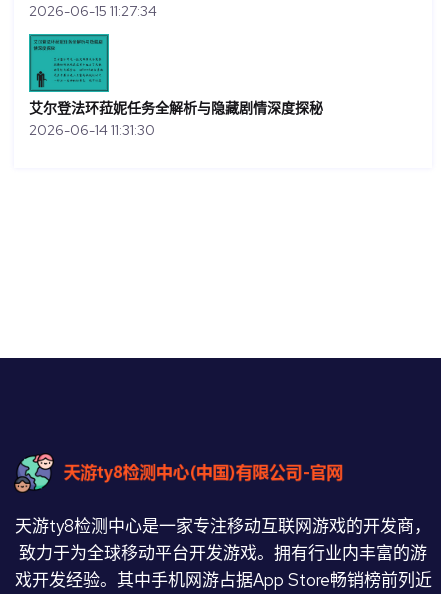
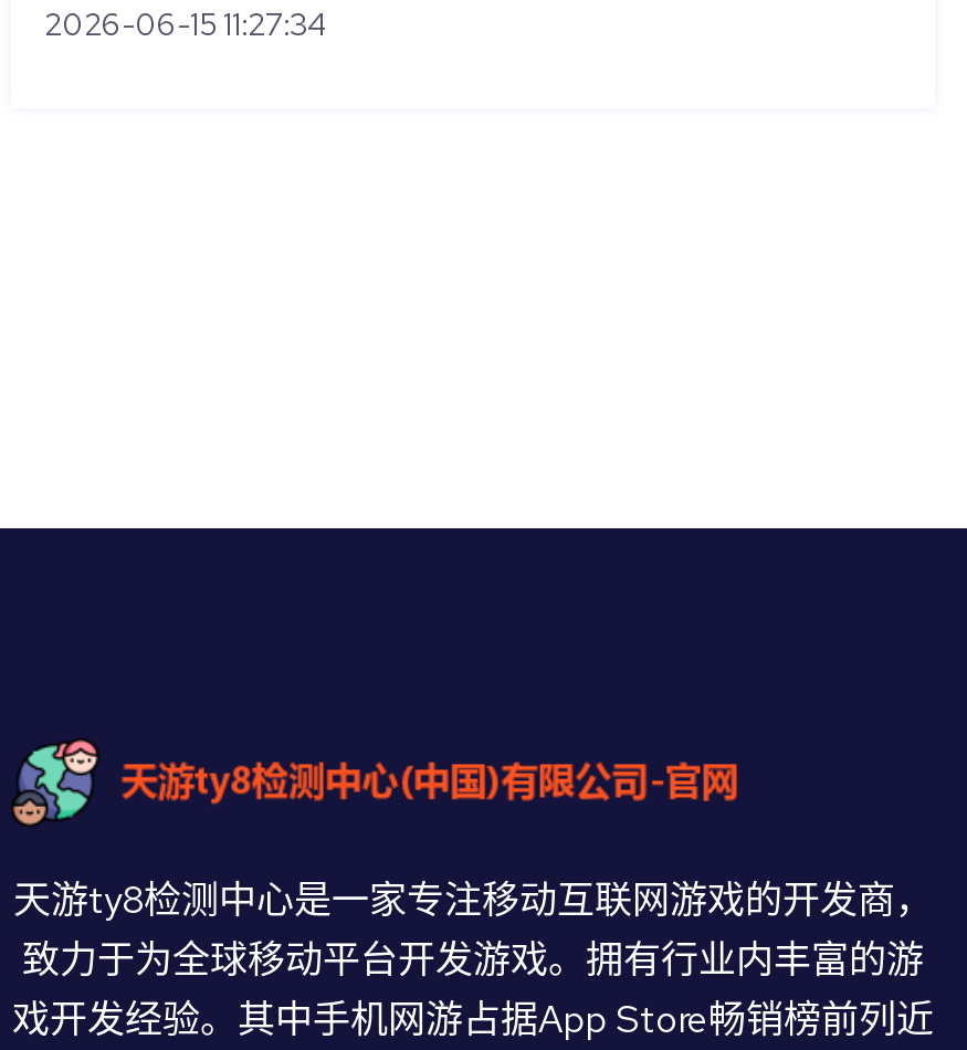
- [image]
- 艾尔登法环菈妮任务全解析与隐藏剧情深度探秘
- 2026-06-14 11:31:30
